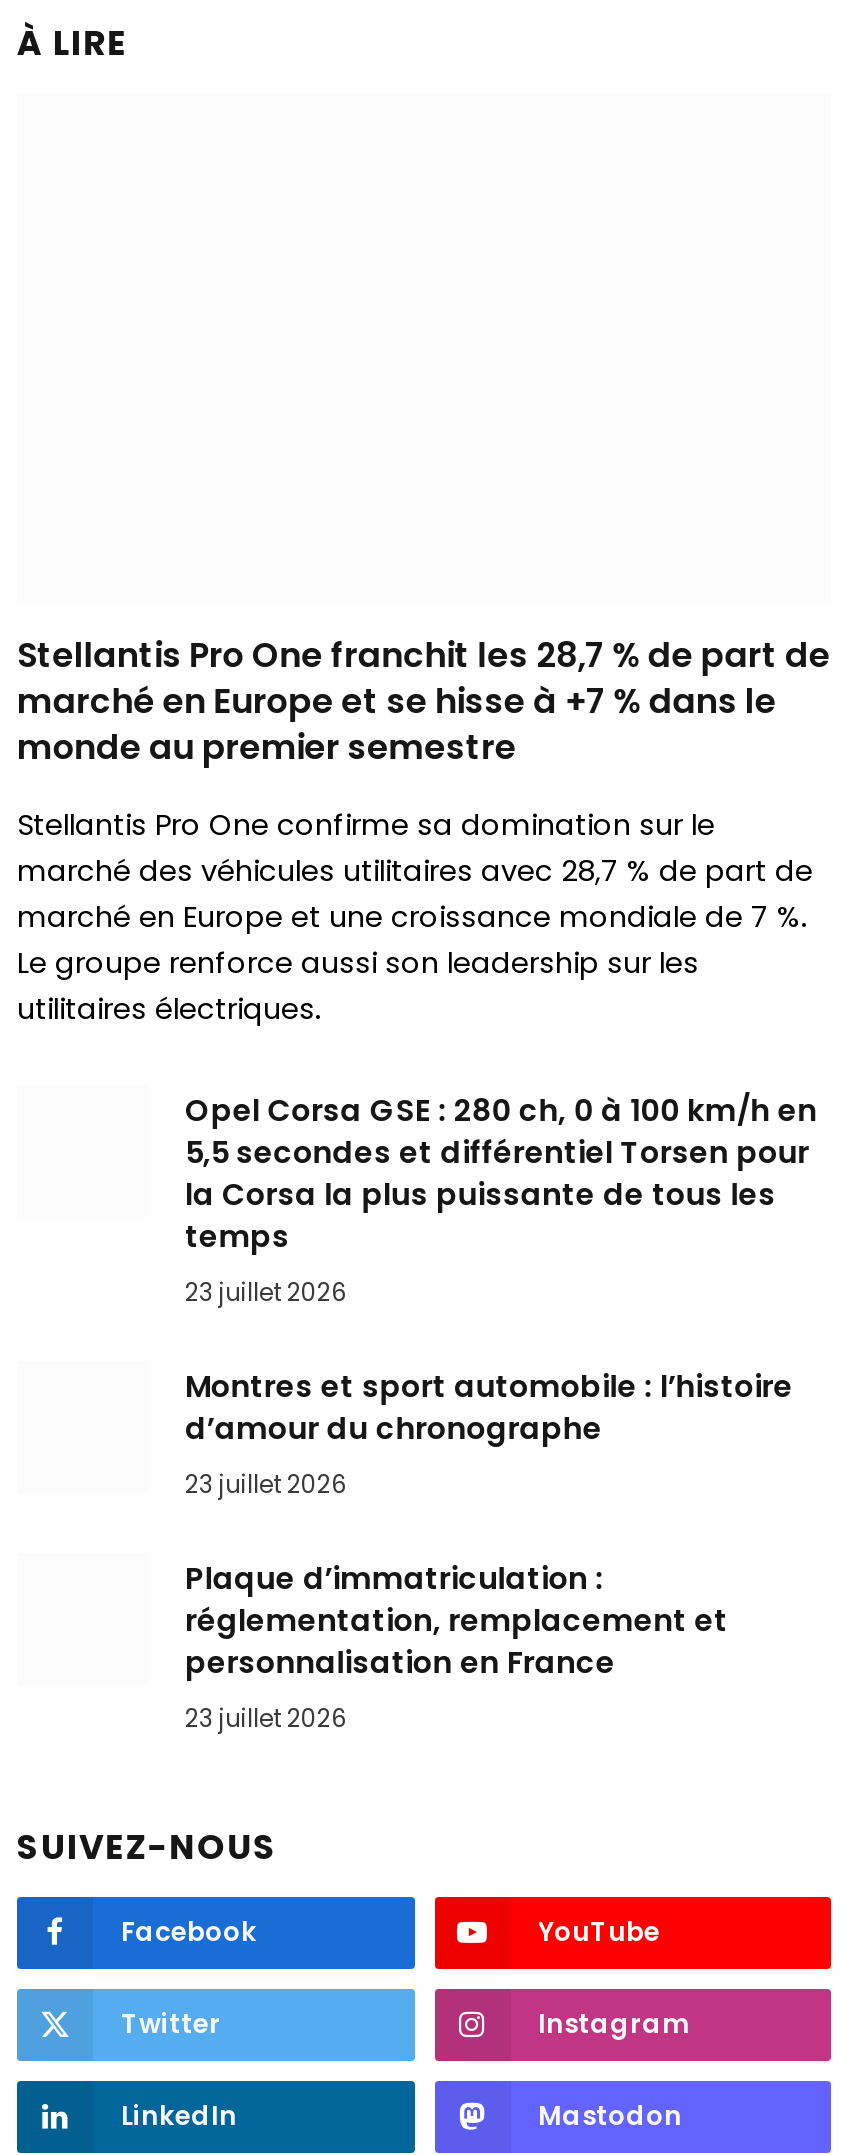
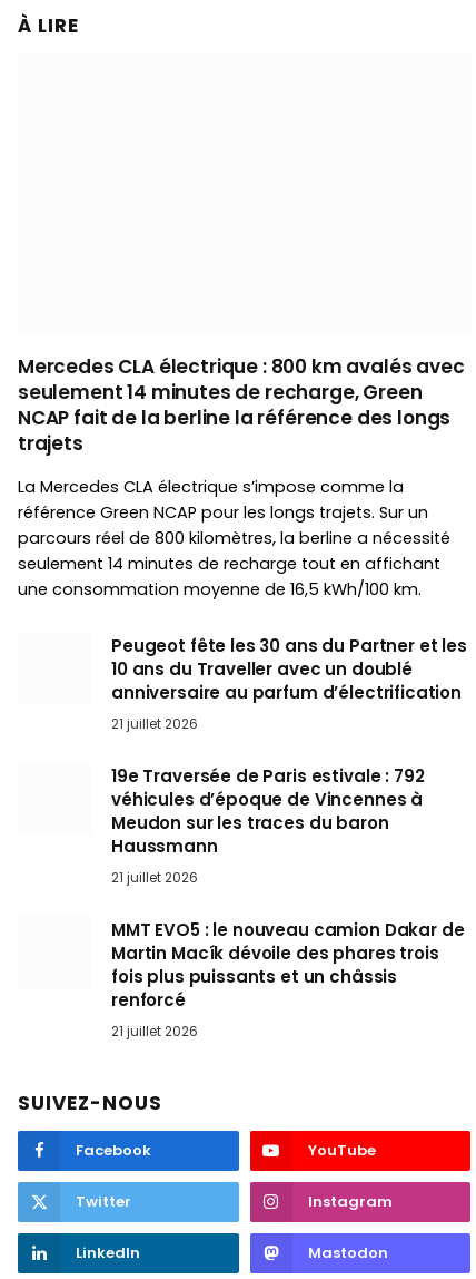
- Stellantis Pro One franchit les 28,7 % de part de
- marché en Europe et se hisse à +7 % dans le
- monde au premier semestre
+ Mercedes CLA électrique : 800 km avalés avec
+ seulement 14 minutes de recharge, Green
+ NCAP fait de la berline la référence des longs
+ trajets

- Stellantis Pro One confirme sa domination sur le
- marché des véhicules utilitaires avec 28,7 % de part de
- marché en Europe et une croissance mondiale de 7 %.
- Le groupe renforce aussi son leadership sur les
- utilitaires électriques.
+ La Mercedes CLA électrique s’impose comme la
+ référence Green NCAP pour les longs trajets. Sur un
+ parcours réel de 800 kilomètres, la berline a nécessité
+ seulement 14 minutes de recharge tout en affichant
+ une consommation moyenne de 16,5 kWh/100 km.

- Opel Corsa GSE : 280 ch, 0 à 100 km/h en
- 5,5 secondes et différentiel Torsen pour
- la Corsa la plus puissante de tous les
- temps
- 23 juillet 2026
+ Peugeot fête les 30 ans du Partner et les
+ 10 ans du Traveller avec un doublé
+ anniversaire au parfum d’électrification
+ 21 juillet 2026

- Montres et sport automobile : l’histoire
- d’amour du chronographe
- 23 juillet 2026
+ 19e Traversée de Paris estivale : 792
+ véhicules d’époque de Vincennes à
+ Meudon sur les traces du baron
+ Haussmann
+ 21 juillet 2026

- Plaque d’immatriculation :
- réglementation, remplacement et
- personnalisation en France
- 23 juillet 2026
+ MMT EVO5 : le nouveau camion Dakar de
+ Martin Macík dévoile des phares trois
+ fois plus puissants et un châssis
+ renforcé
+ 21 juillet 2026
